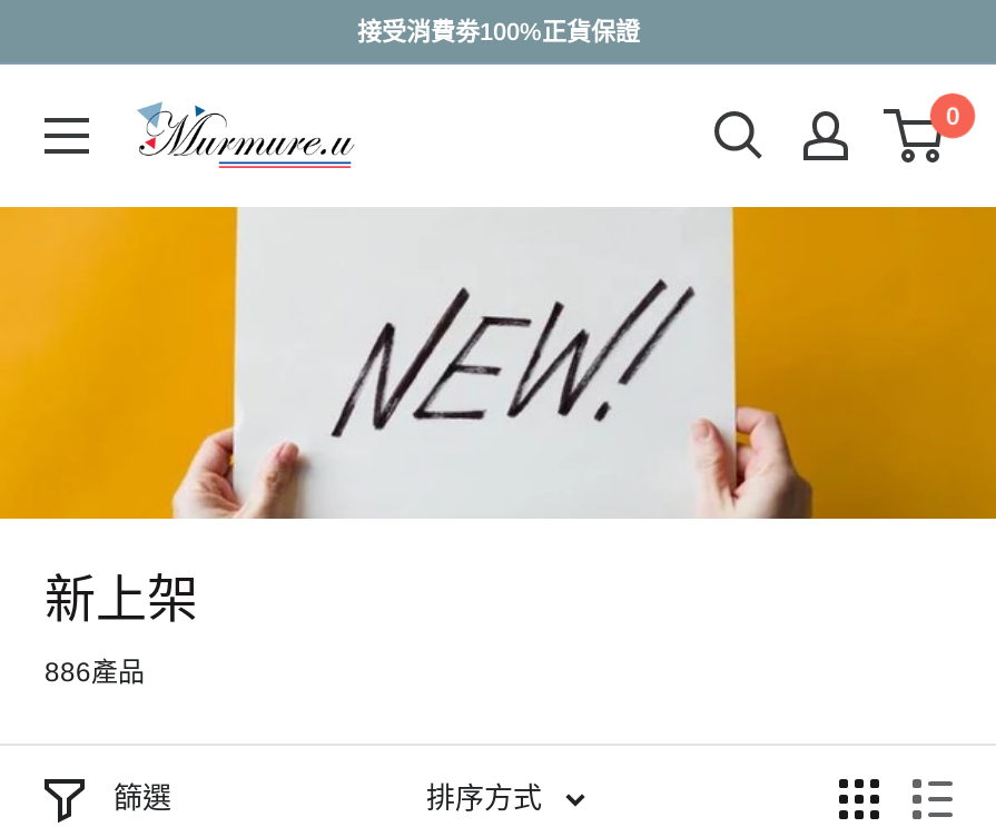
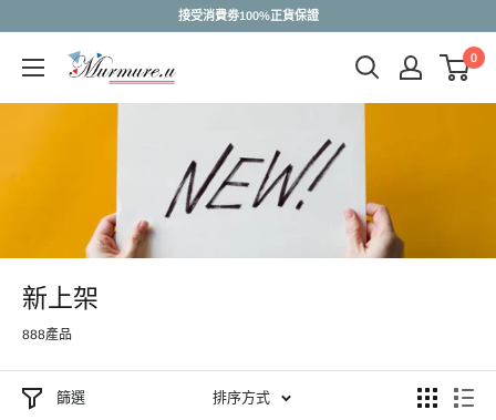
- 886產品
+ 888產品
